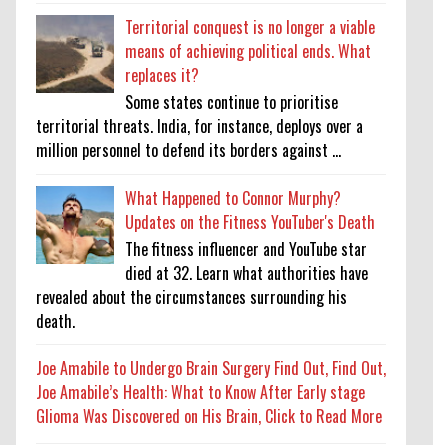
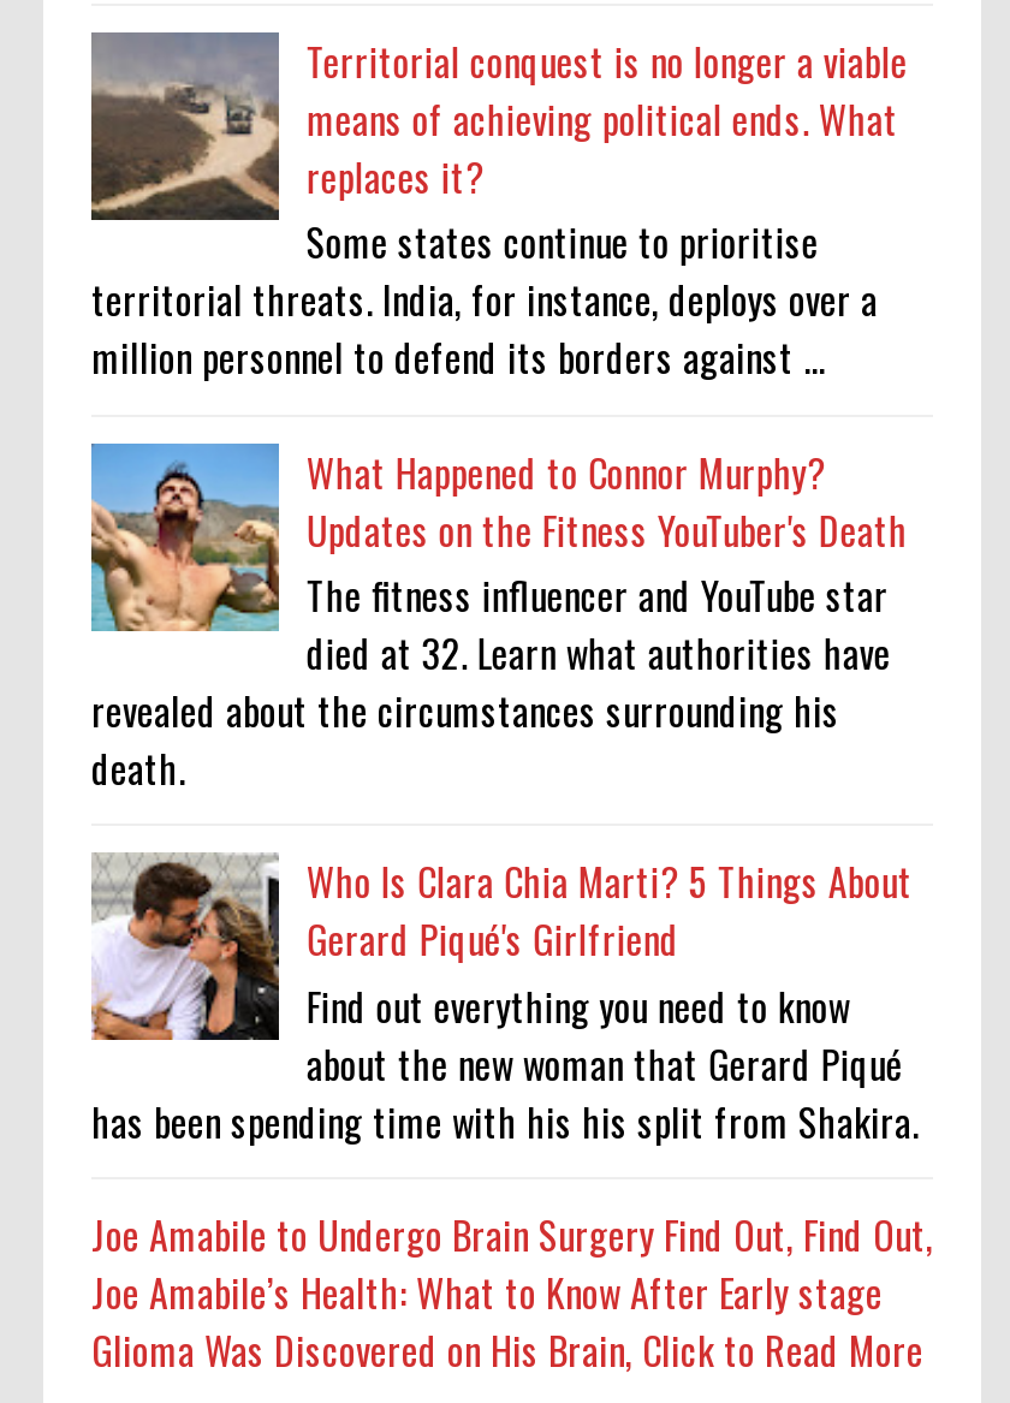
+ [image]
+ Who Is Clara Chia Marti? 5 Things About
+ Gerard Piqué's Girlfriend
+ Find out everything you need to know
+ about the new woman that Gerard Piqué
+ has been spending time with his his split from Shakira.
